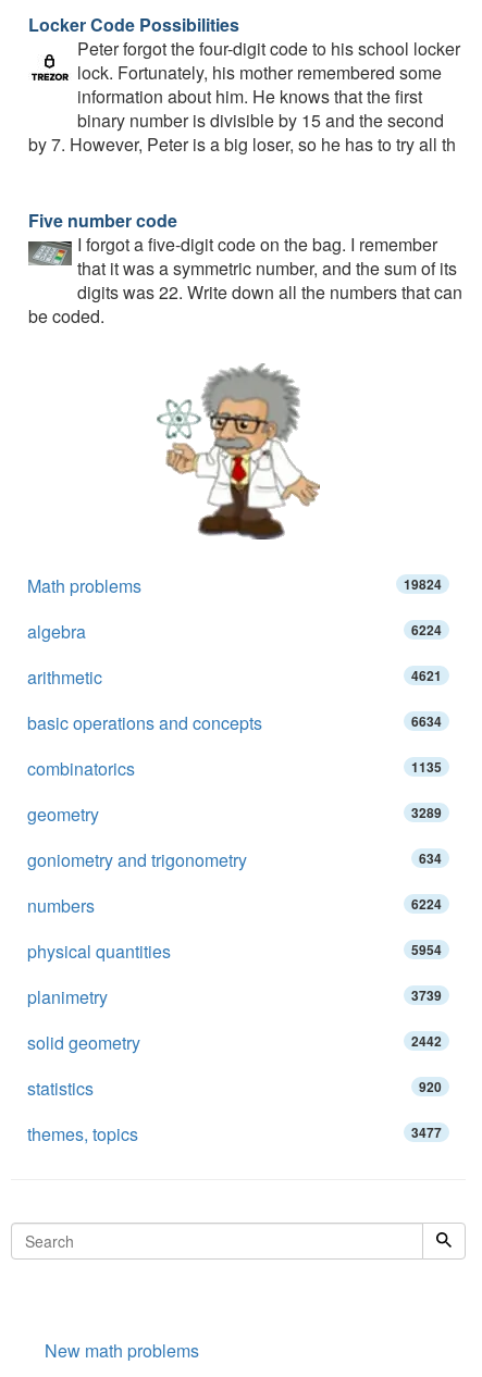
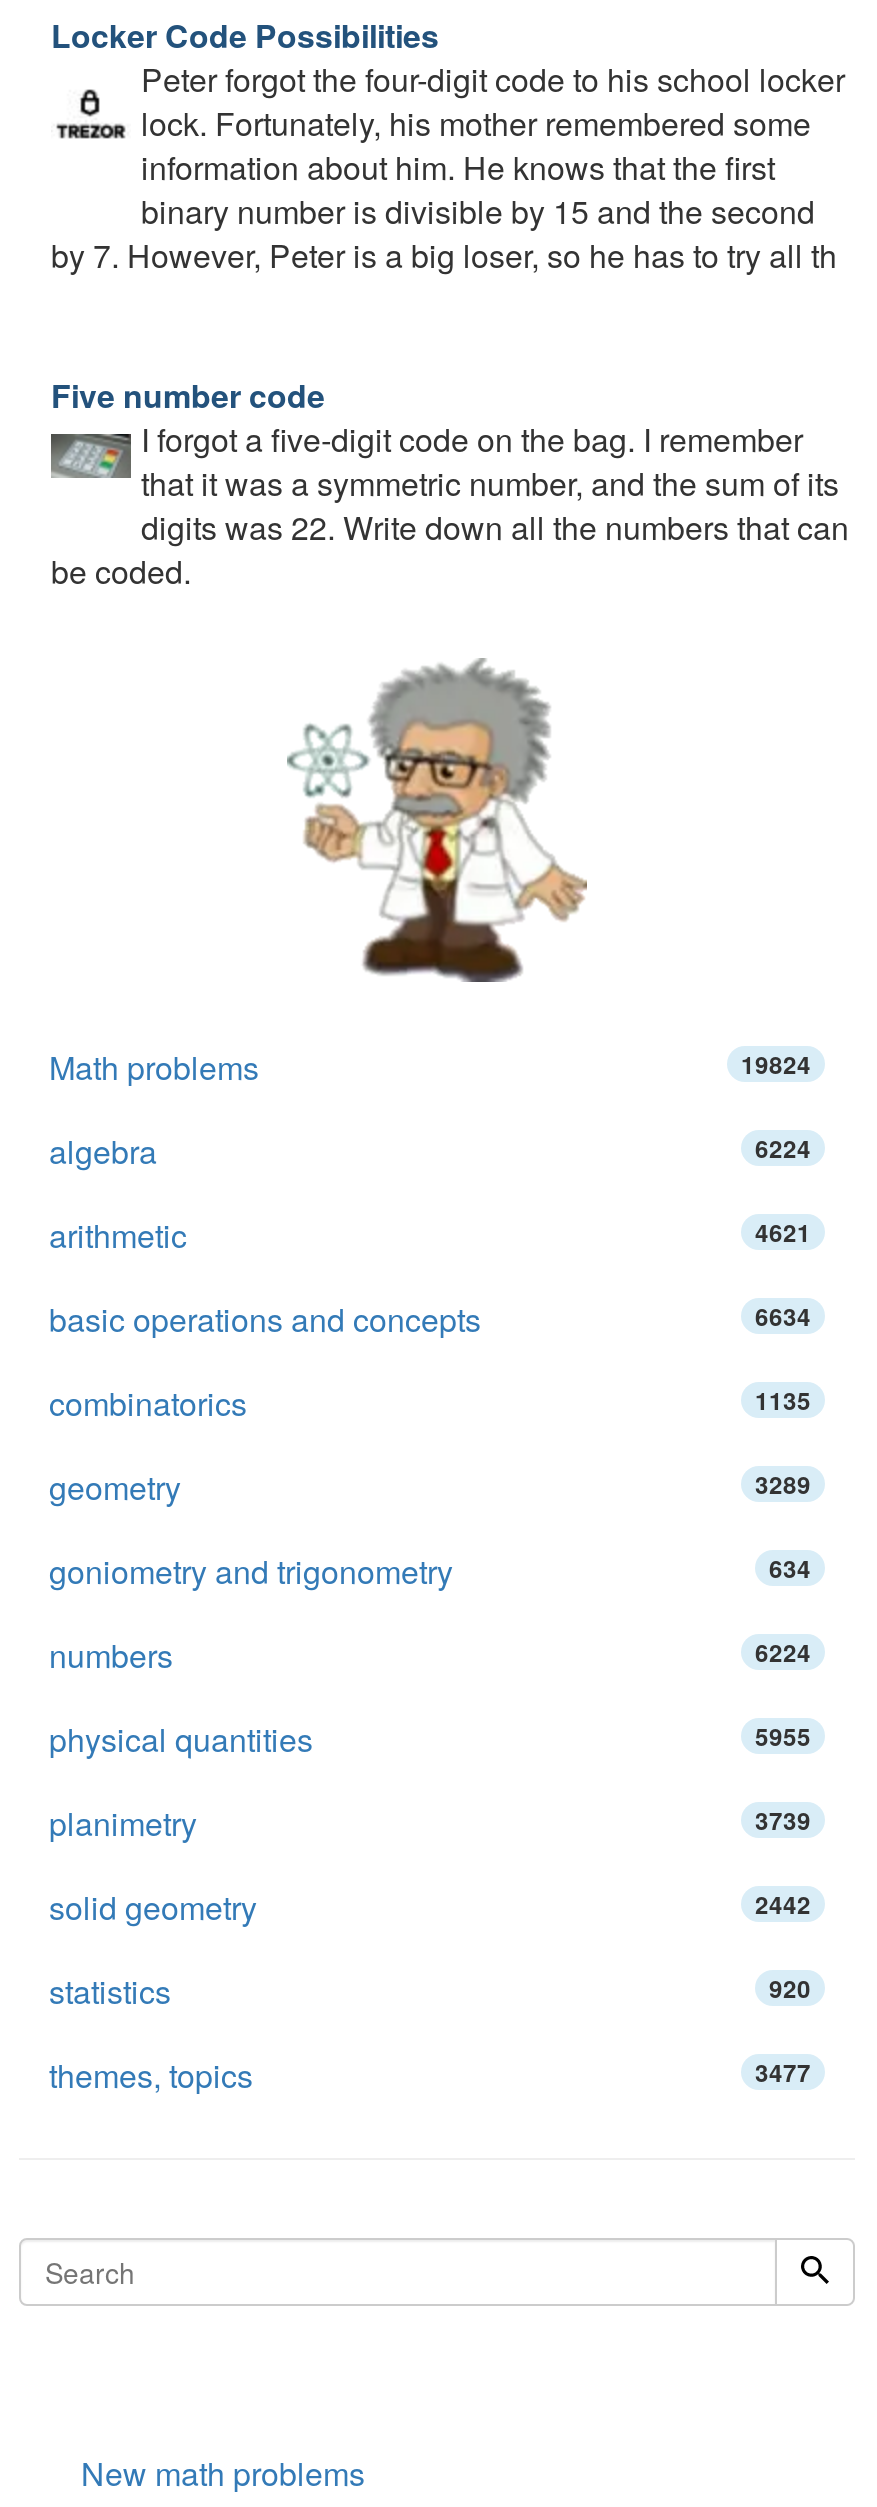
- 5954
+ 5955
